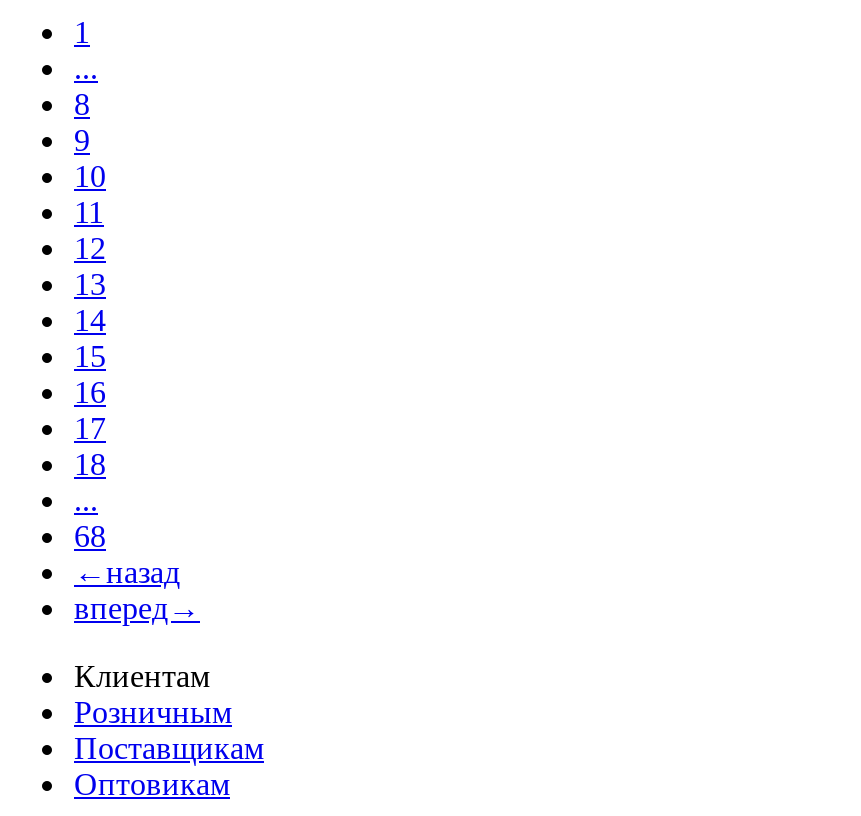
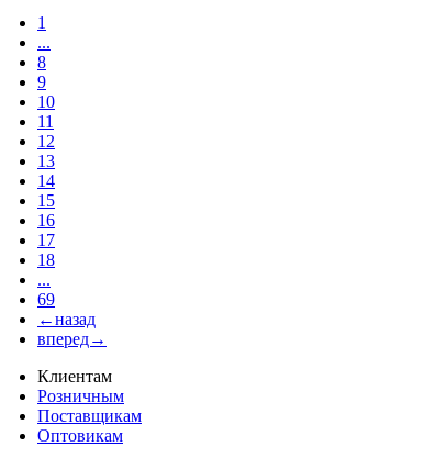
- 68
+ 69
